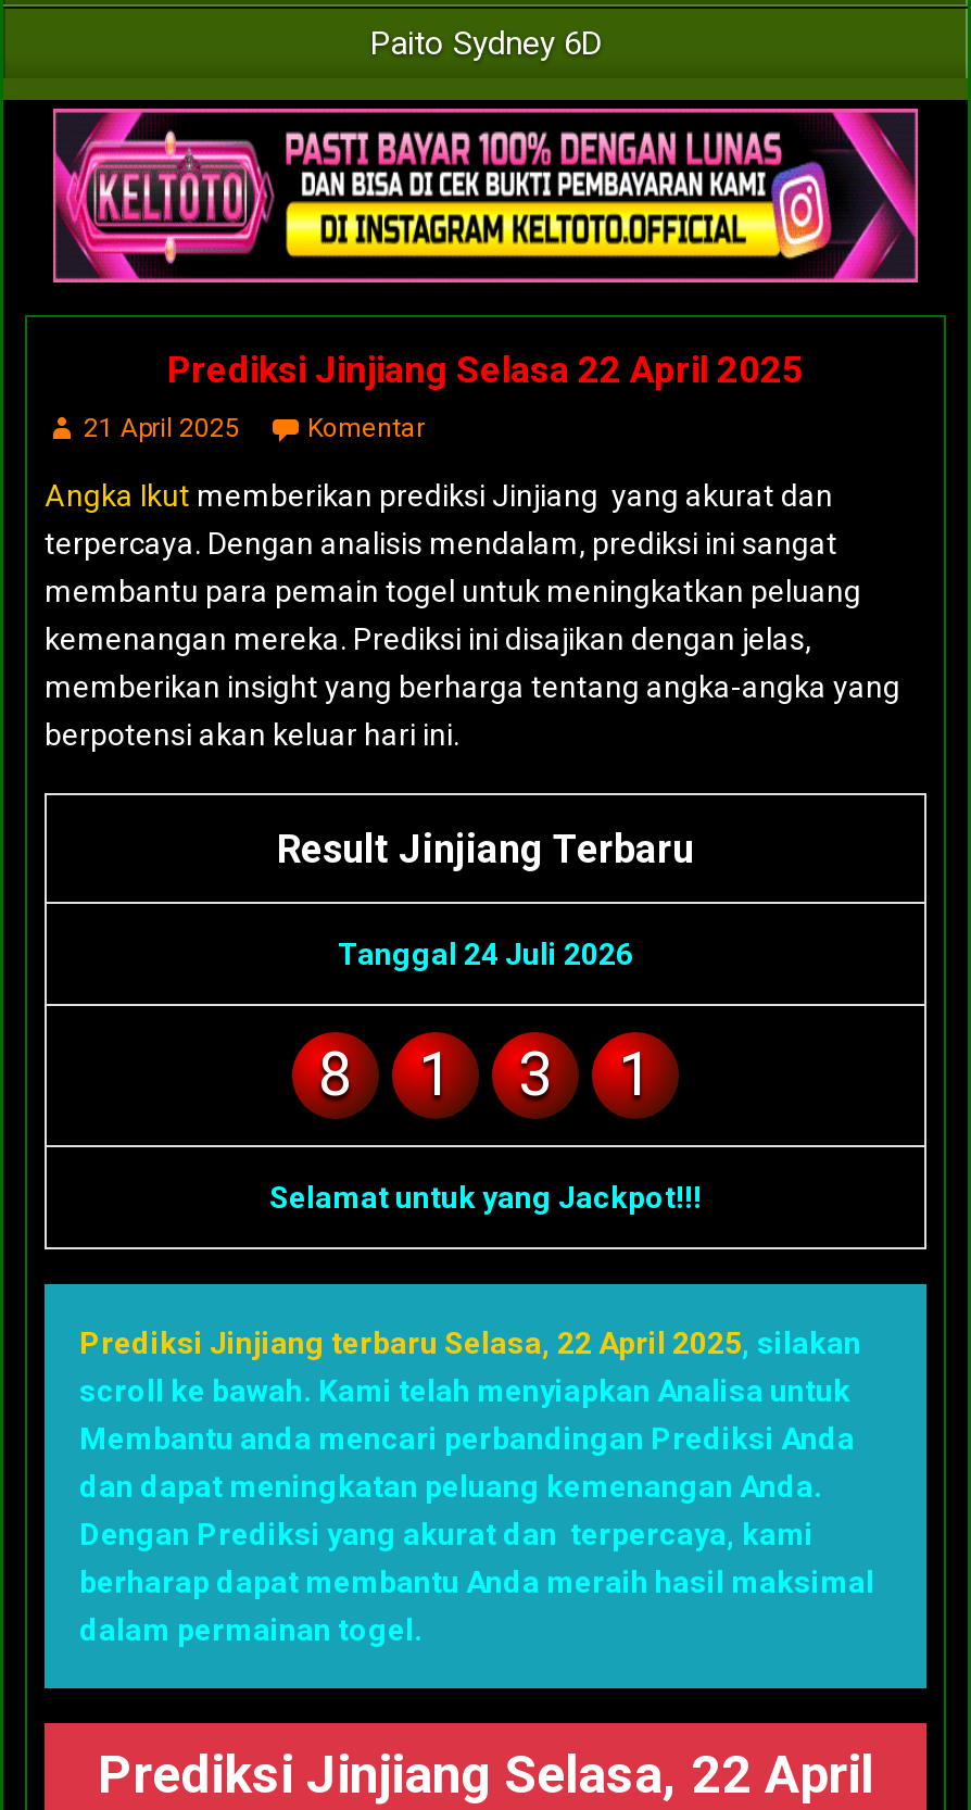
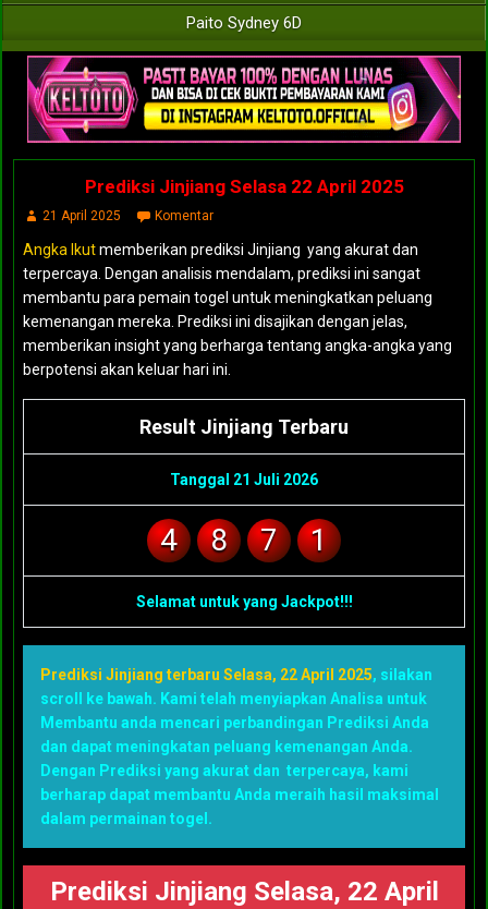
- Tanggal 24 Juli 2026
+ Tanggal 21 Juli 2026
+ 4

- 1
- 3
+ 7
